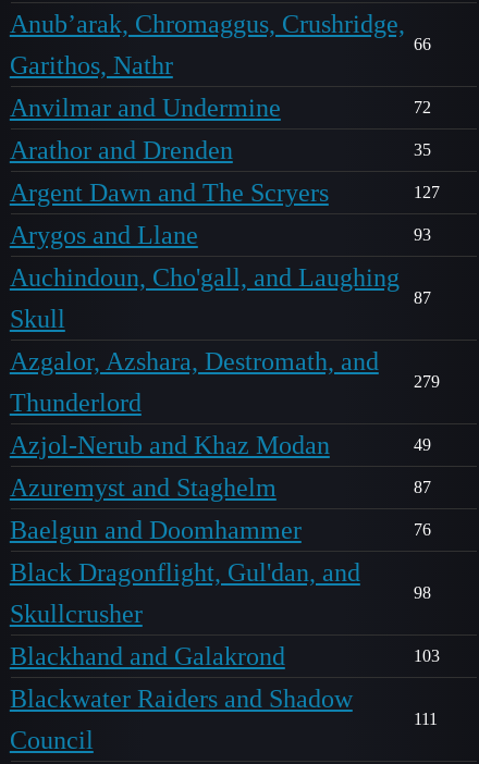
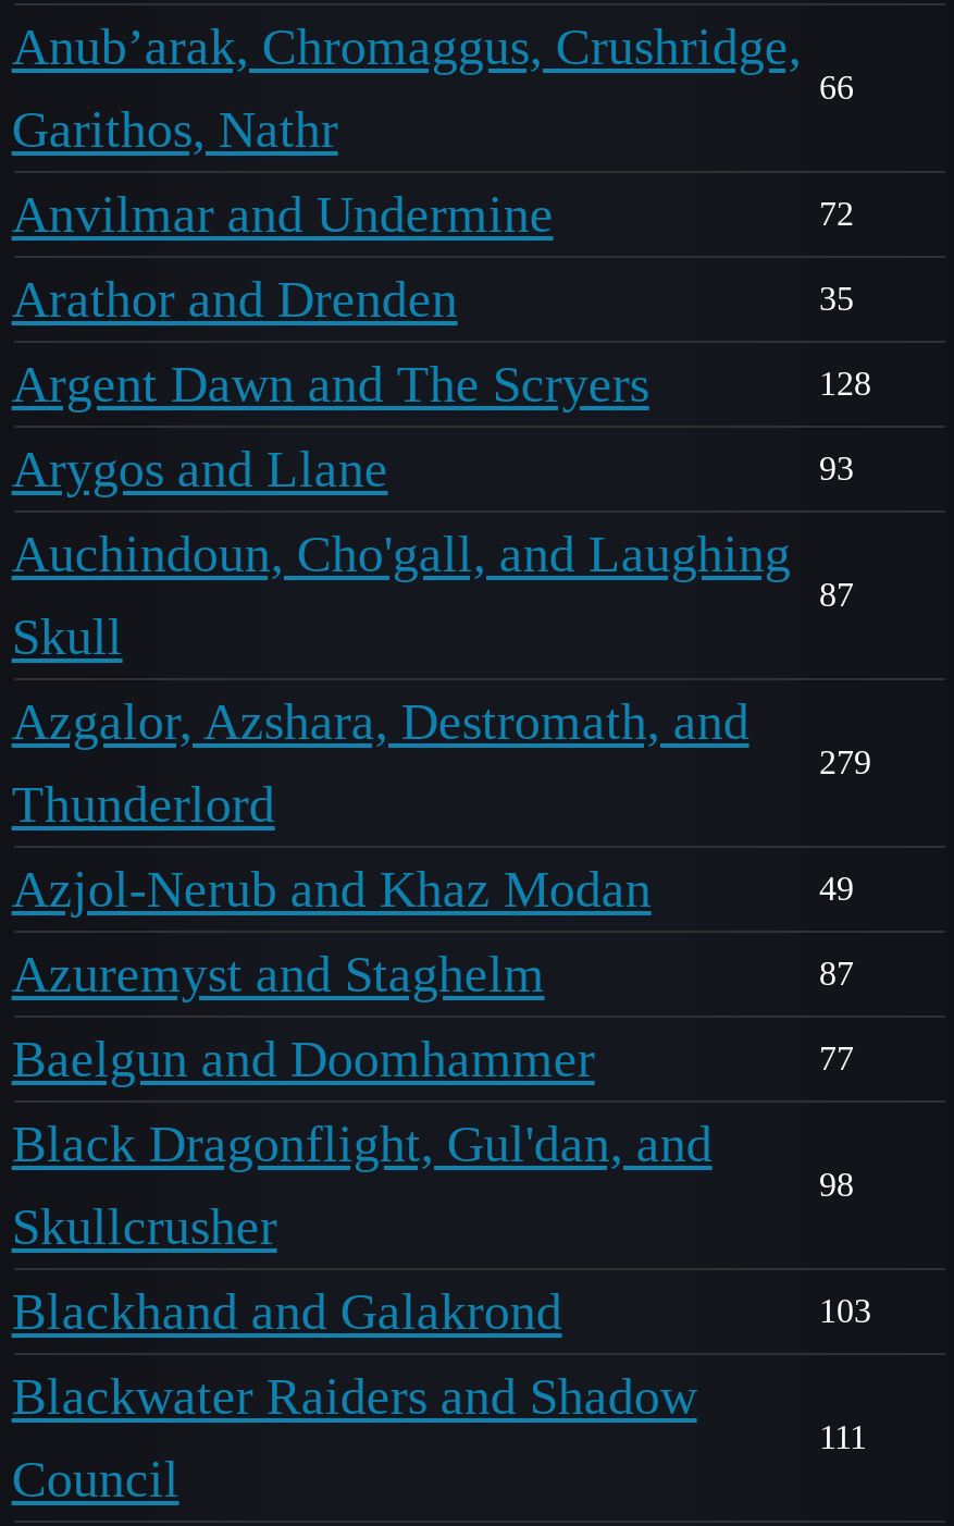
- 127
+ 128

- 76
+ 77
